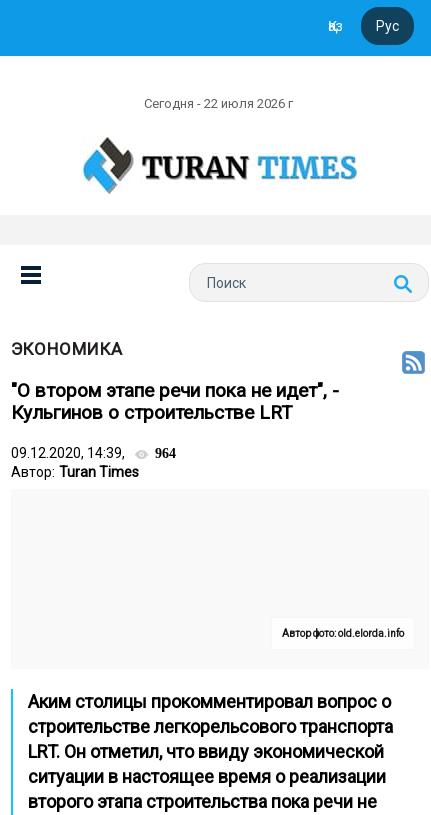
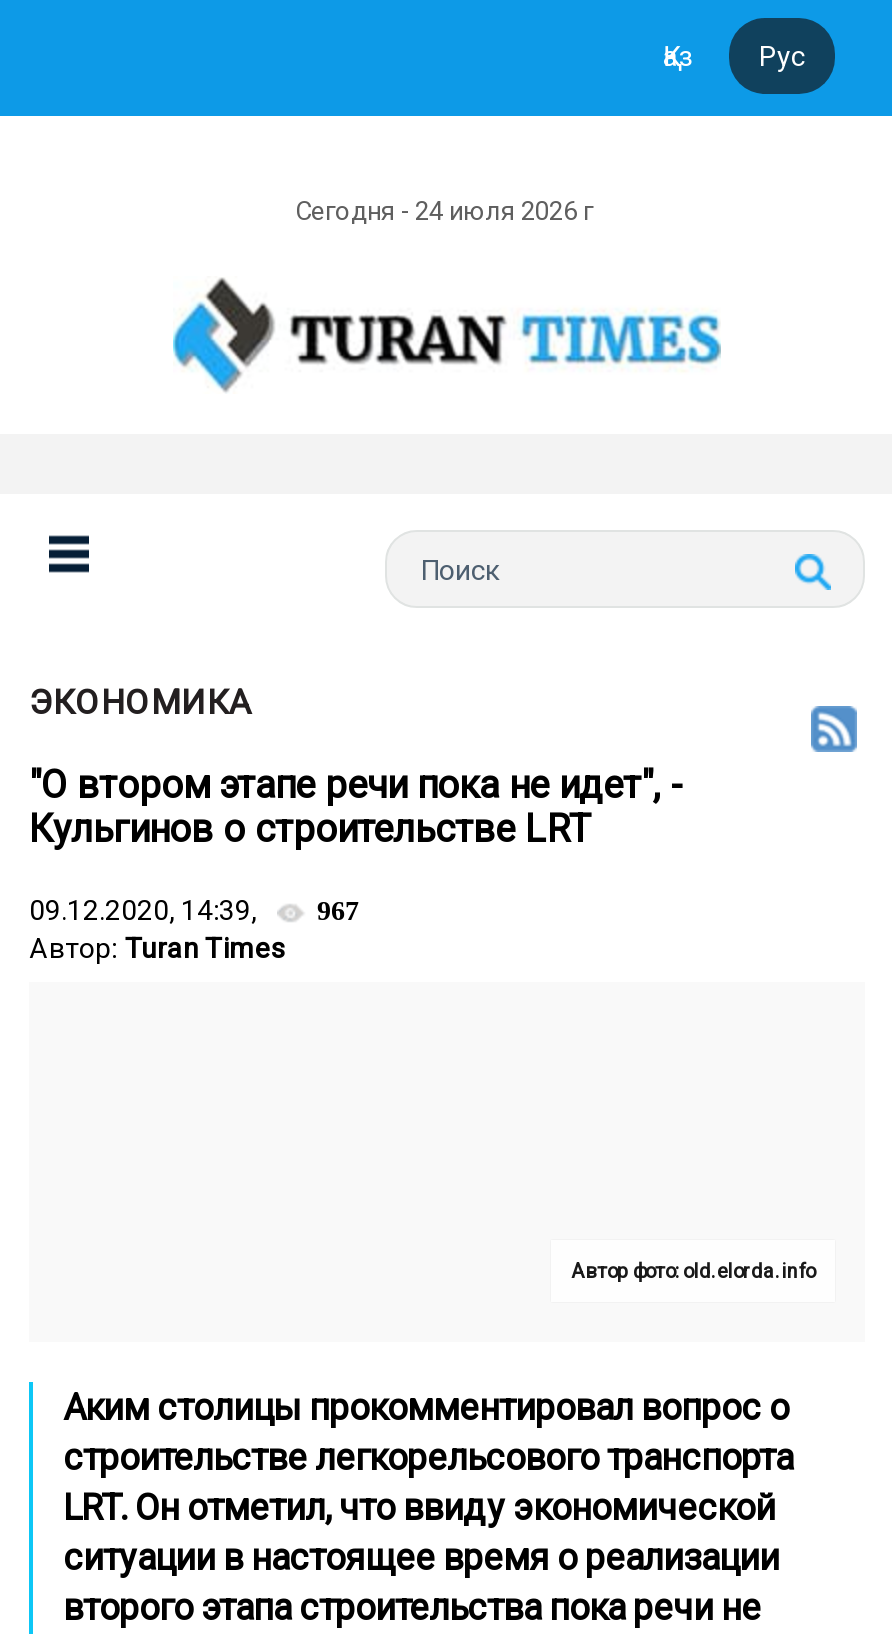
- Сегодня - 22 июля 2026 г
+ Сегодня - 24 июля 2026 г

- 09.12.2020, 14:39, 964
+ 09.12.2020, 14:39, 967
